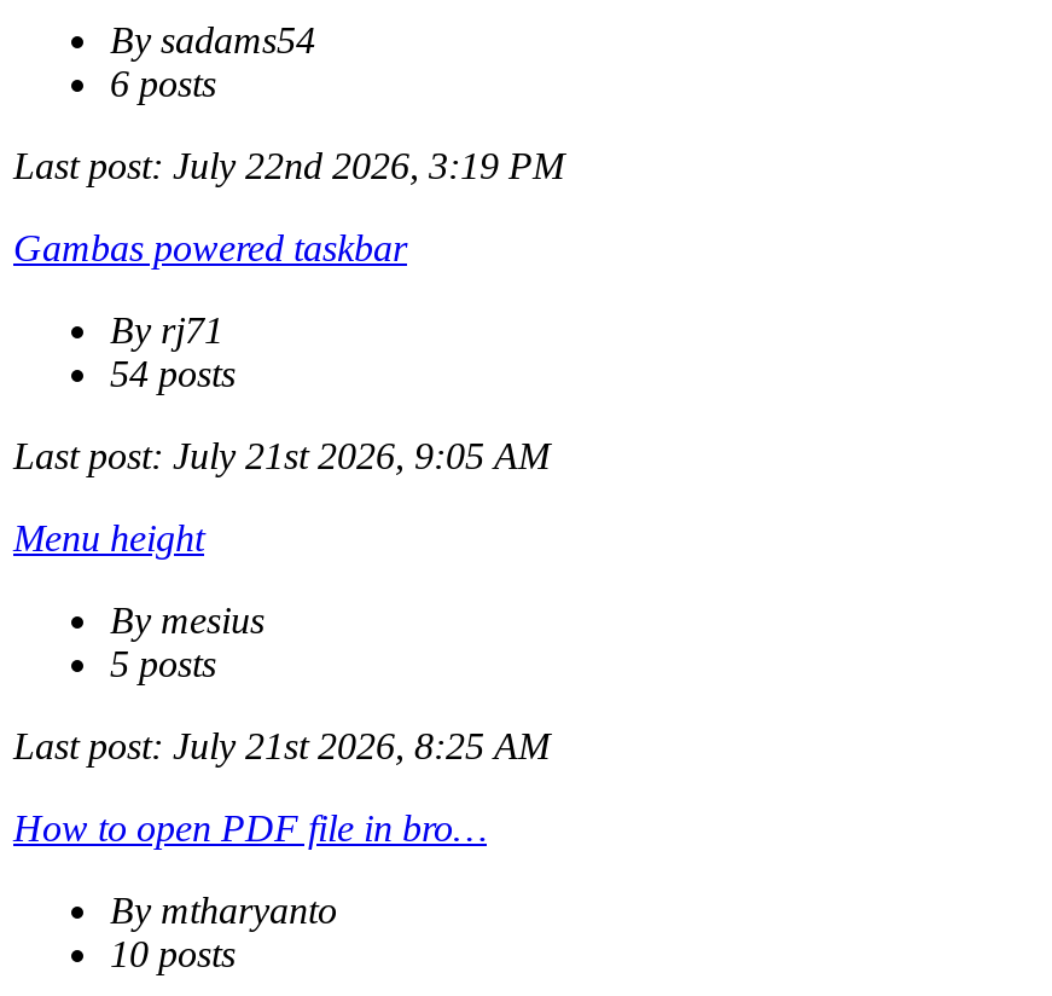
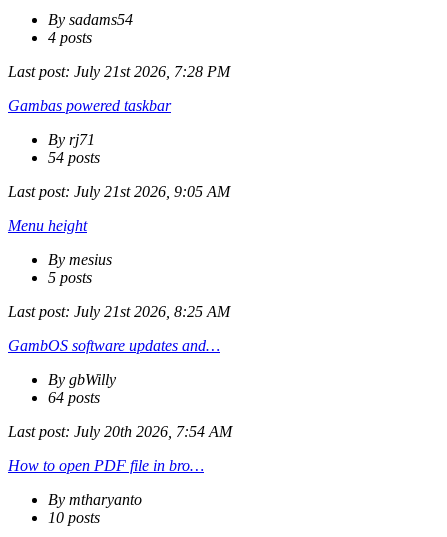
- 6 posts
+ 4 posts

- Last post: July 22nd 2026, 3:19 PM
+ Last post: July 21st 2026, 7:28 PM

+ GambOS software updates and…
+ By gbWilly
+ 64 posts
+ Last post: July 20th 2026, 7:54 AM
